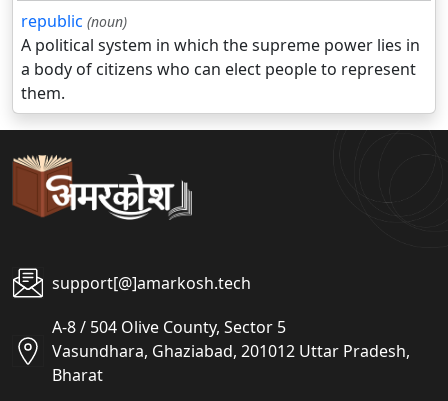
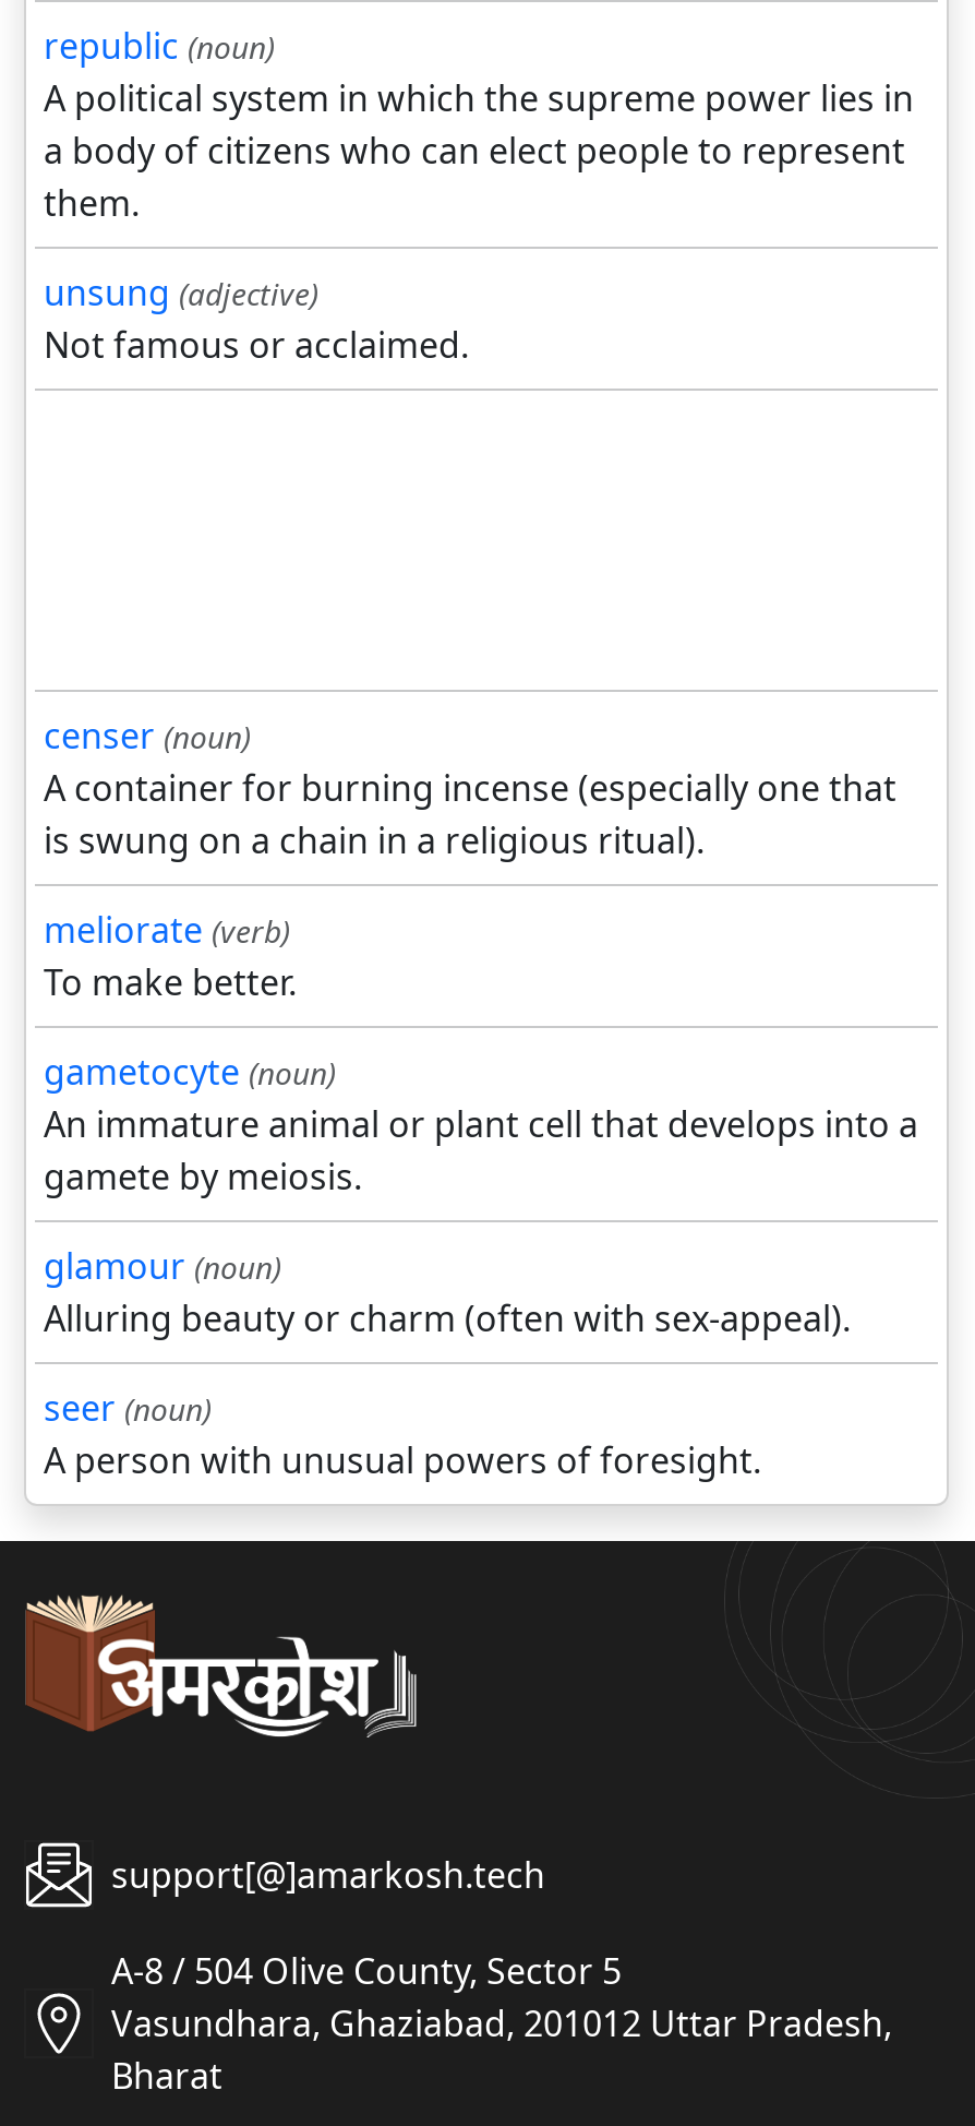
+ unsung (adjective)
+ Not famous or acclaimed.

+ censer (noun)
+ A container for burning incense (especially one that
+ is swung on a chain in a religious ritual).
+ meliorate (verb)
+ To make better.
+ gametocyte (noun)
+ An immature animal or plant cell that develops into a
+ gamete by meiosis.
+ glamour (noun)
+ Alluring beauty or charm (often with sex-appeal).
+ seer (noun)
+ A person with unusual powers of foresight.
